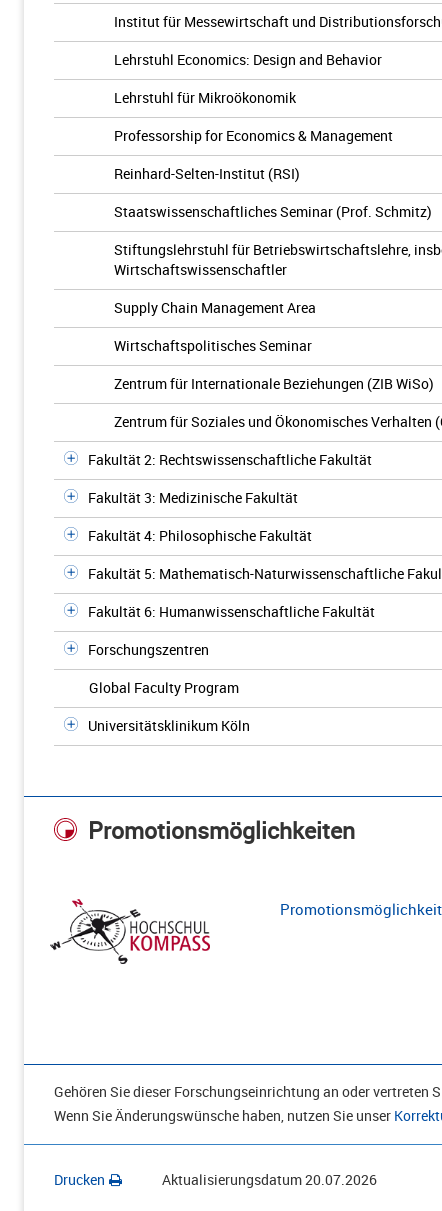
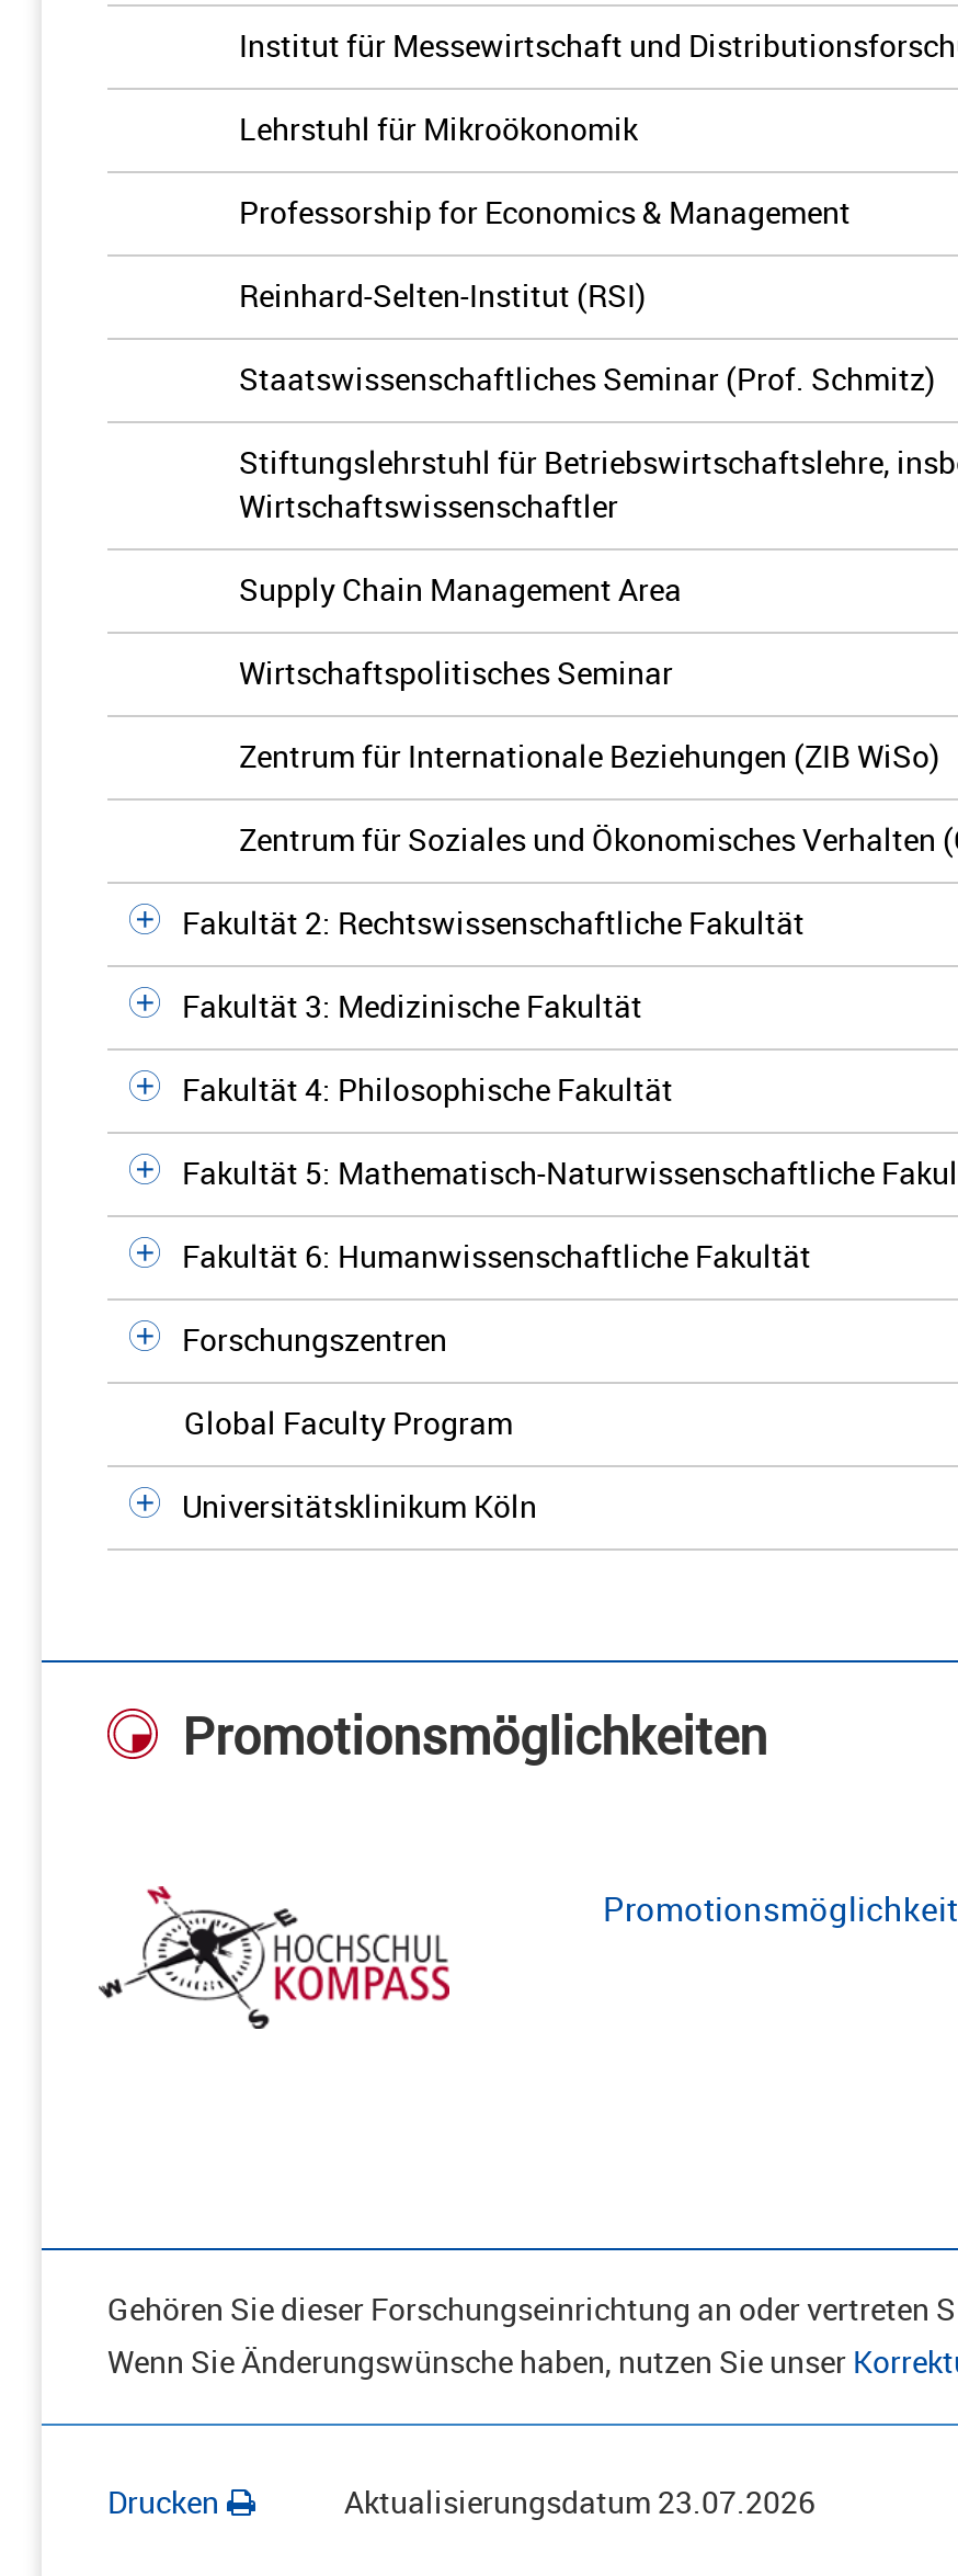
- Lehrstuhl Economics: Design and Behavior

- Aktualisierungsdatum 20.07.2026
+ Aktualisierungsdatum 23.07.2026
